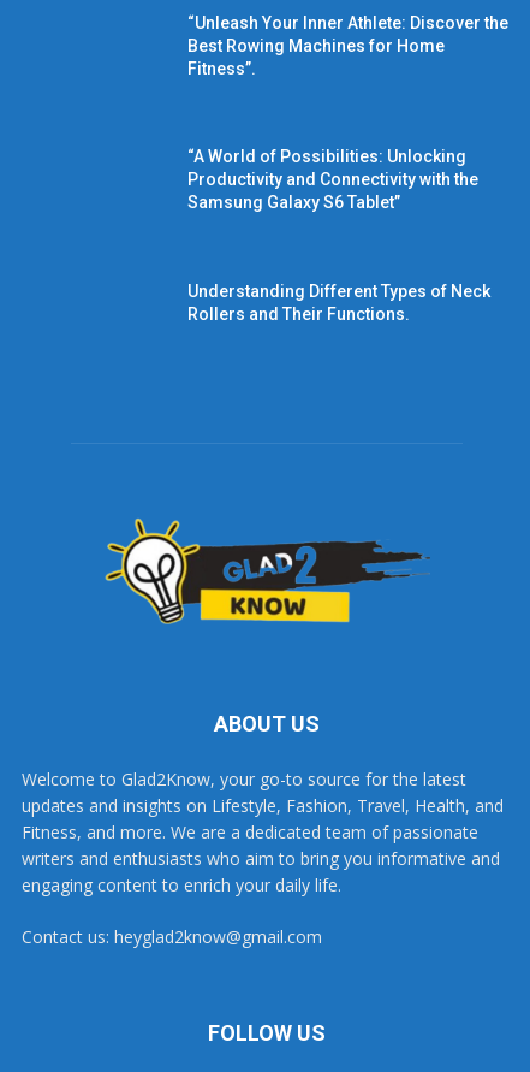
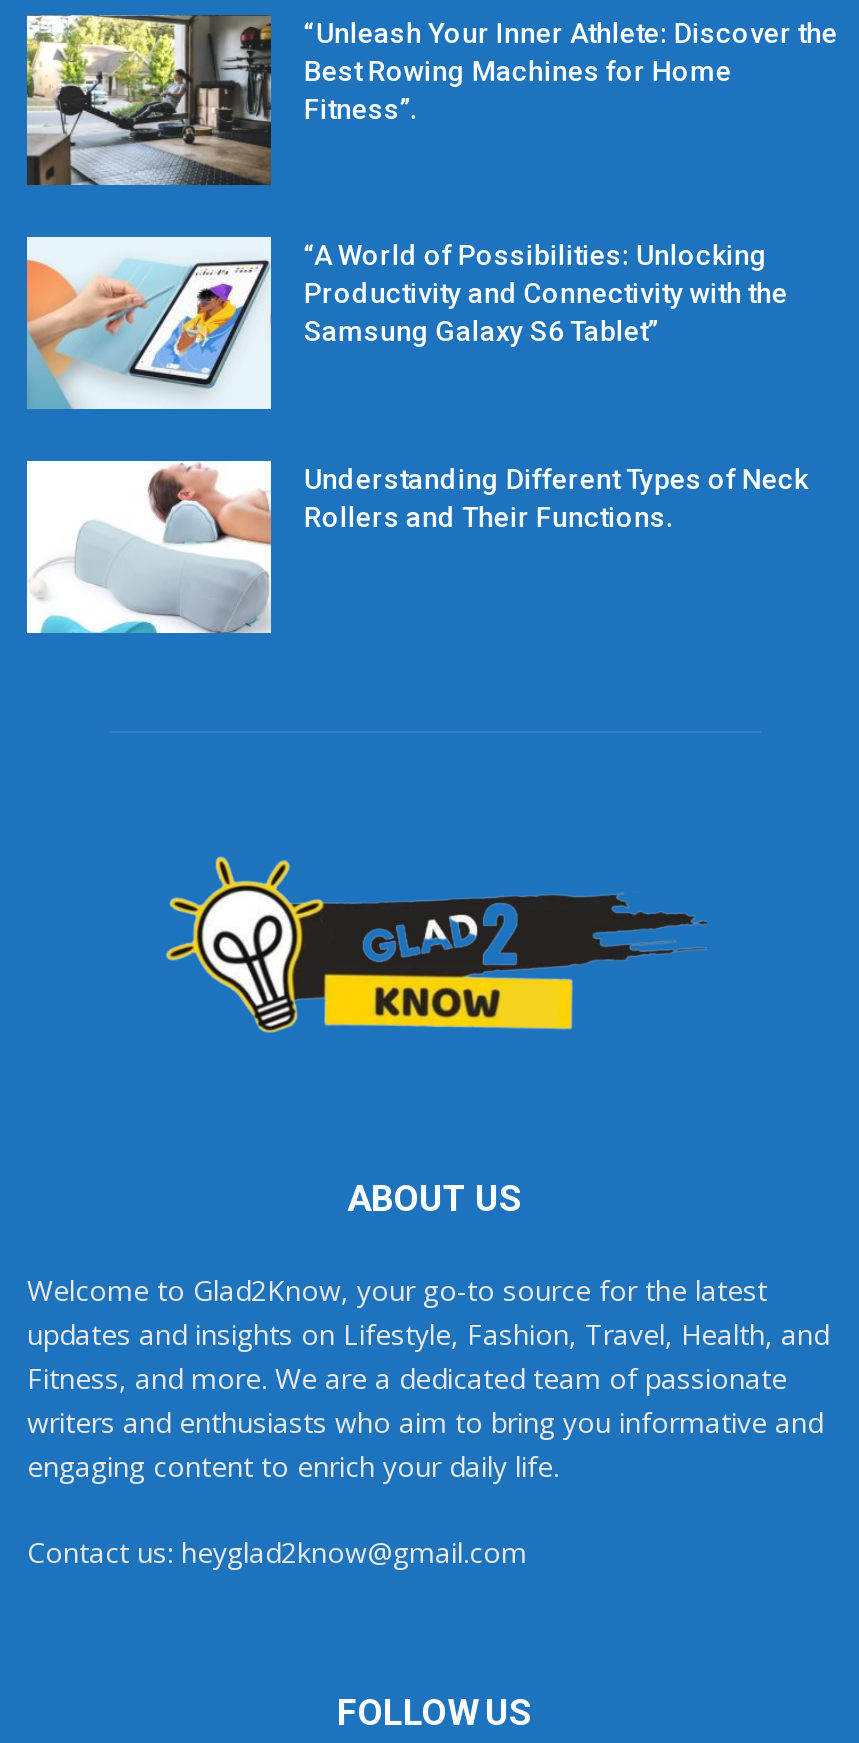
+ [image]

+ [image]

+ [image]
